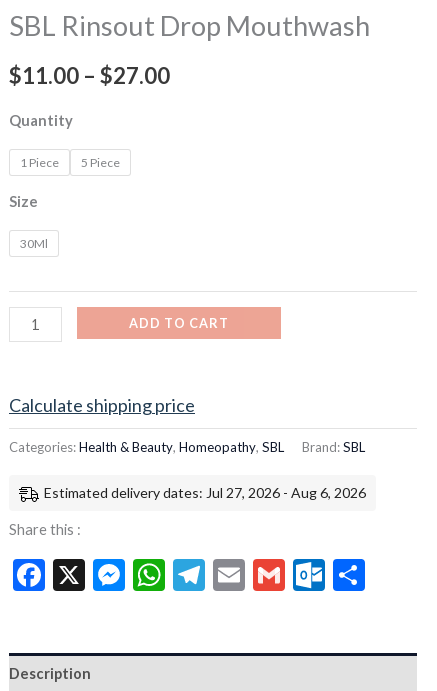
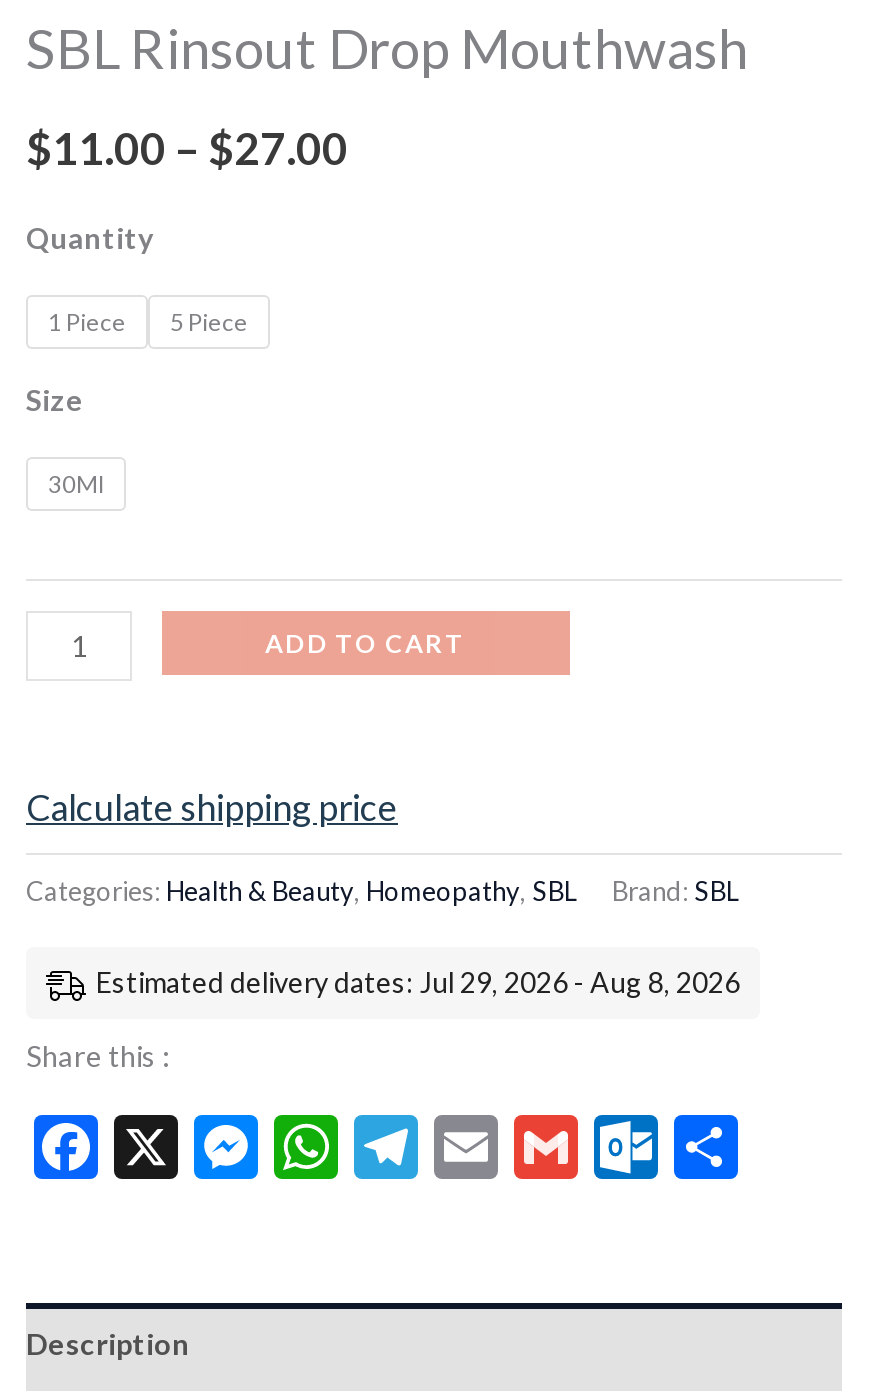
- Estimated delivery dates: Jul 27, 2026 - Aug 6, 2026
+ Estimated delivery dates: Jul 29, 2026 - Aug 8, 2026
